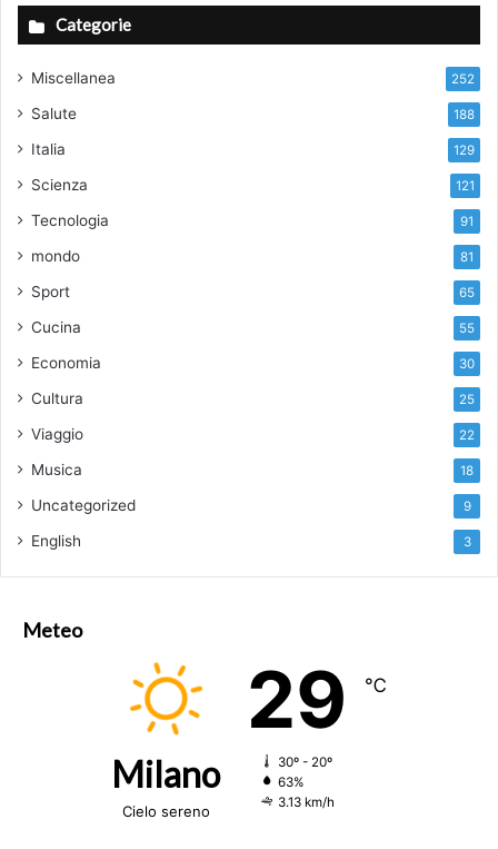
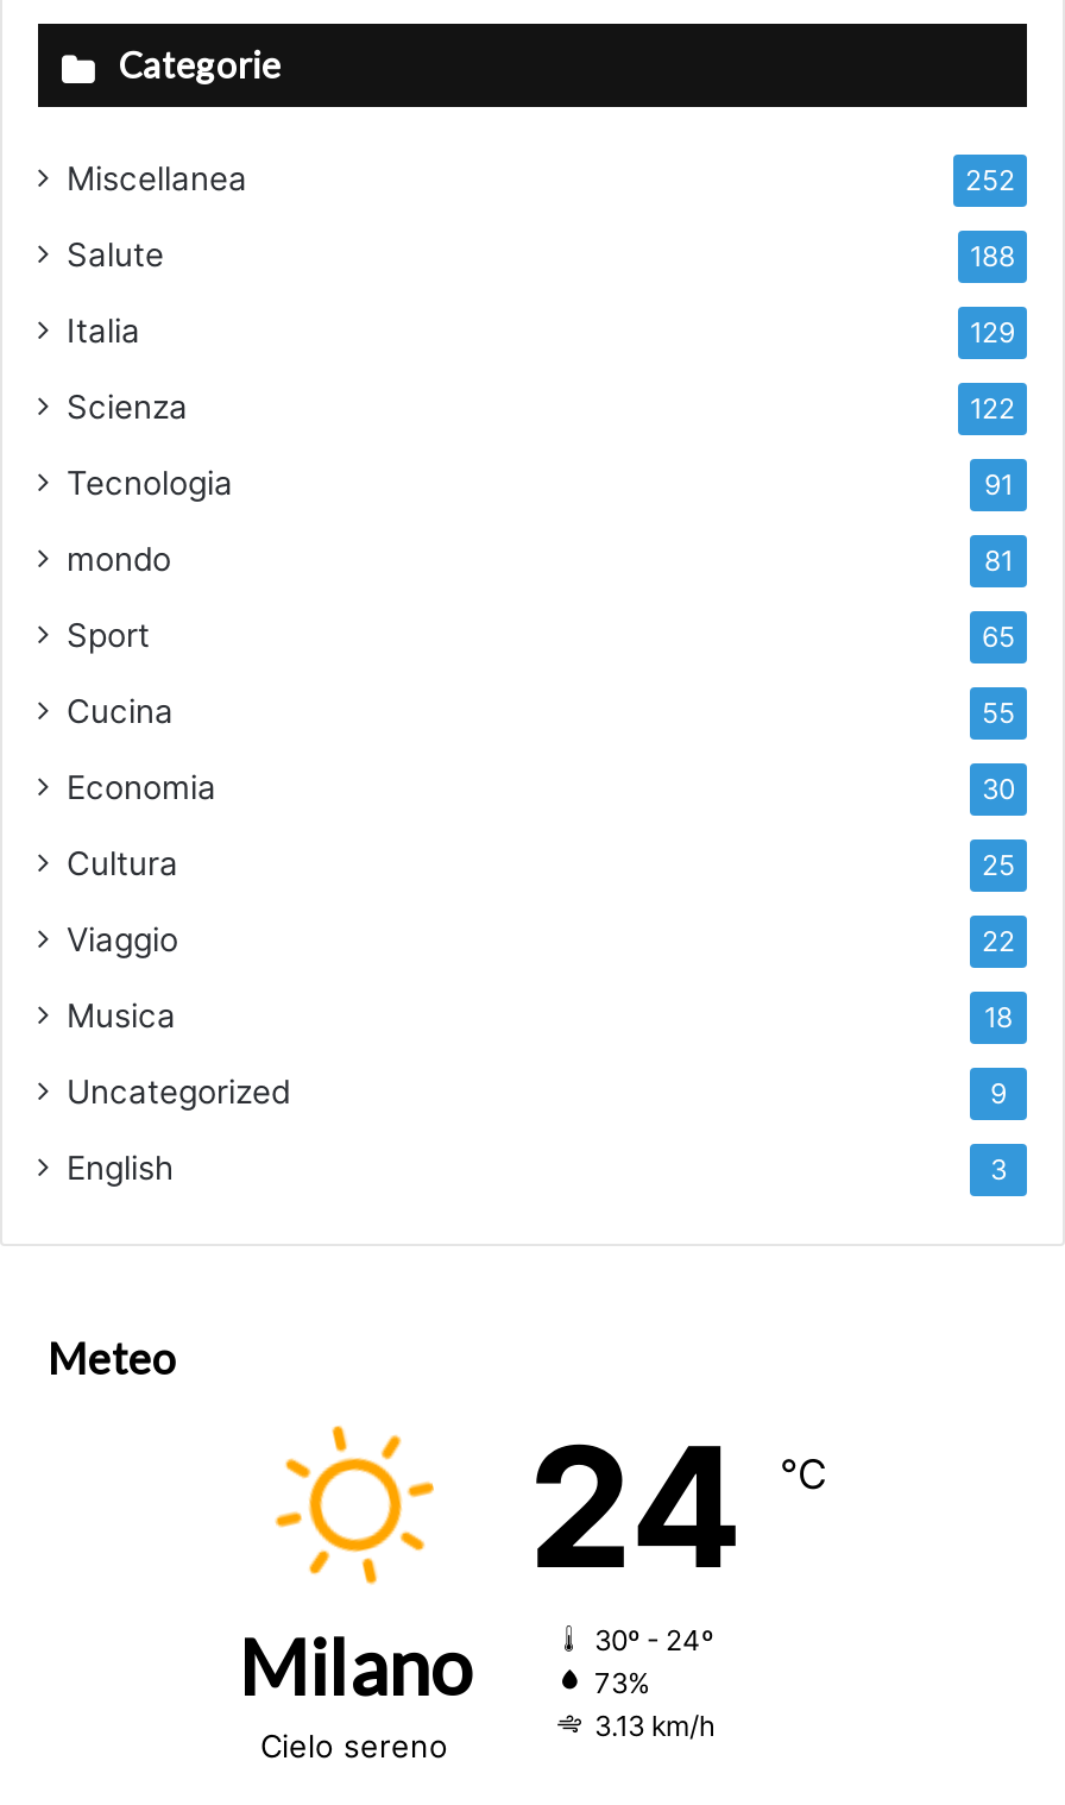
- 121
+ 122

- 29 ℃
+ 24 ℃

- 30º - 20º
+ 30º - 24º

- 63%
+ 73%
